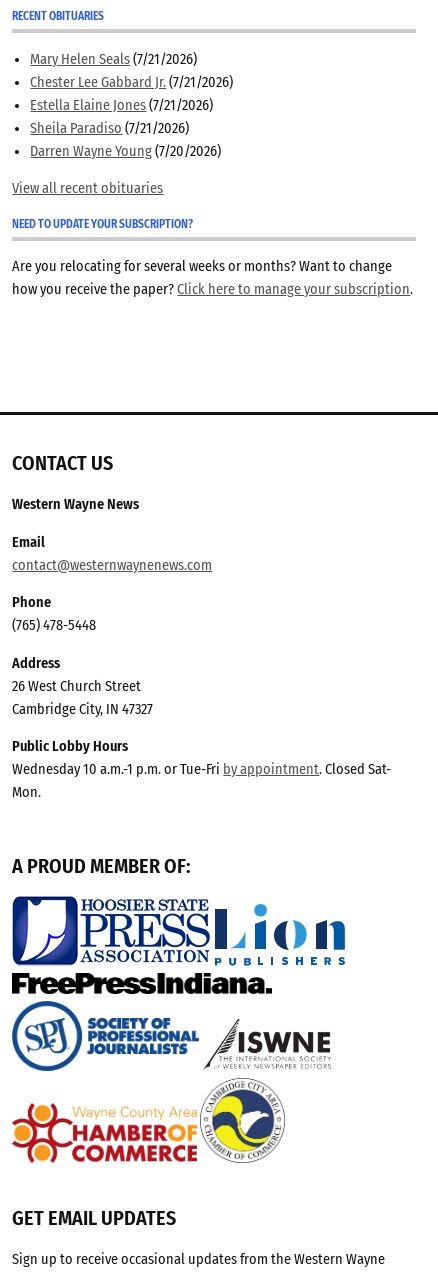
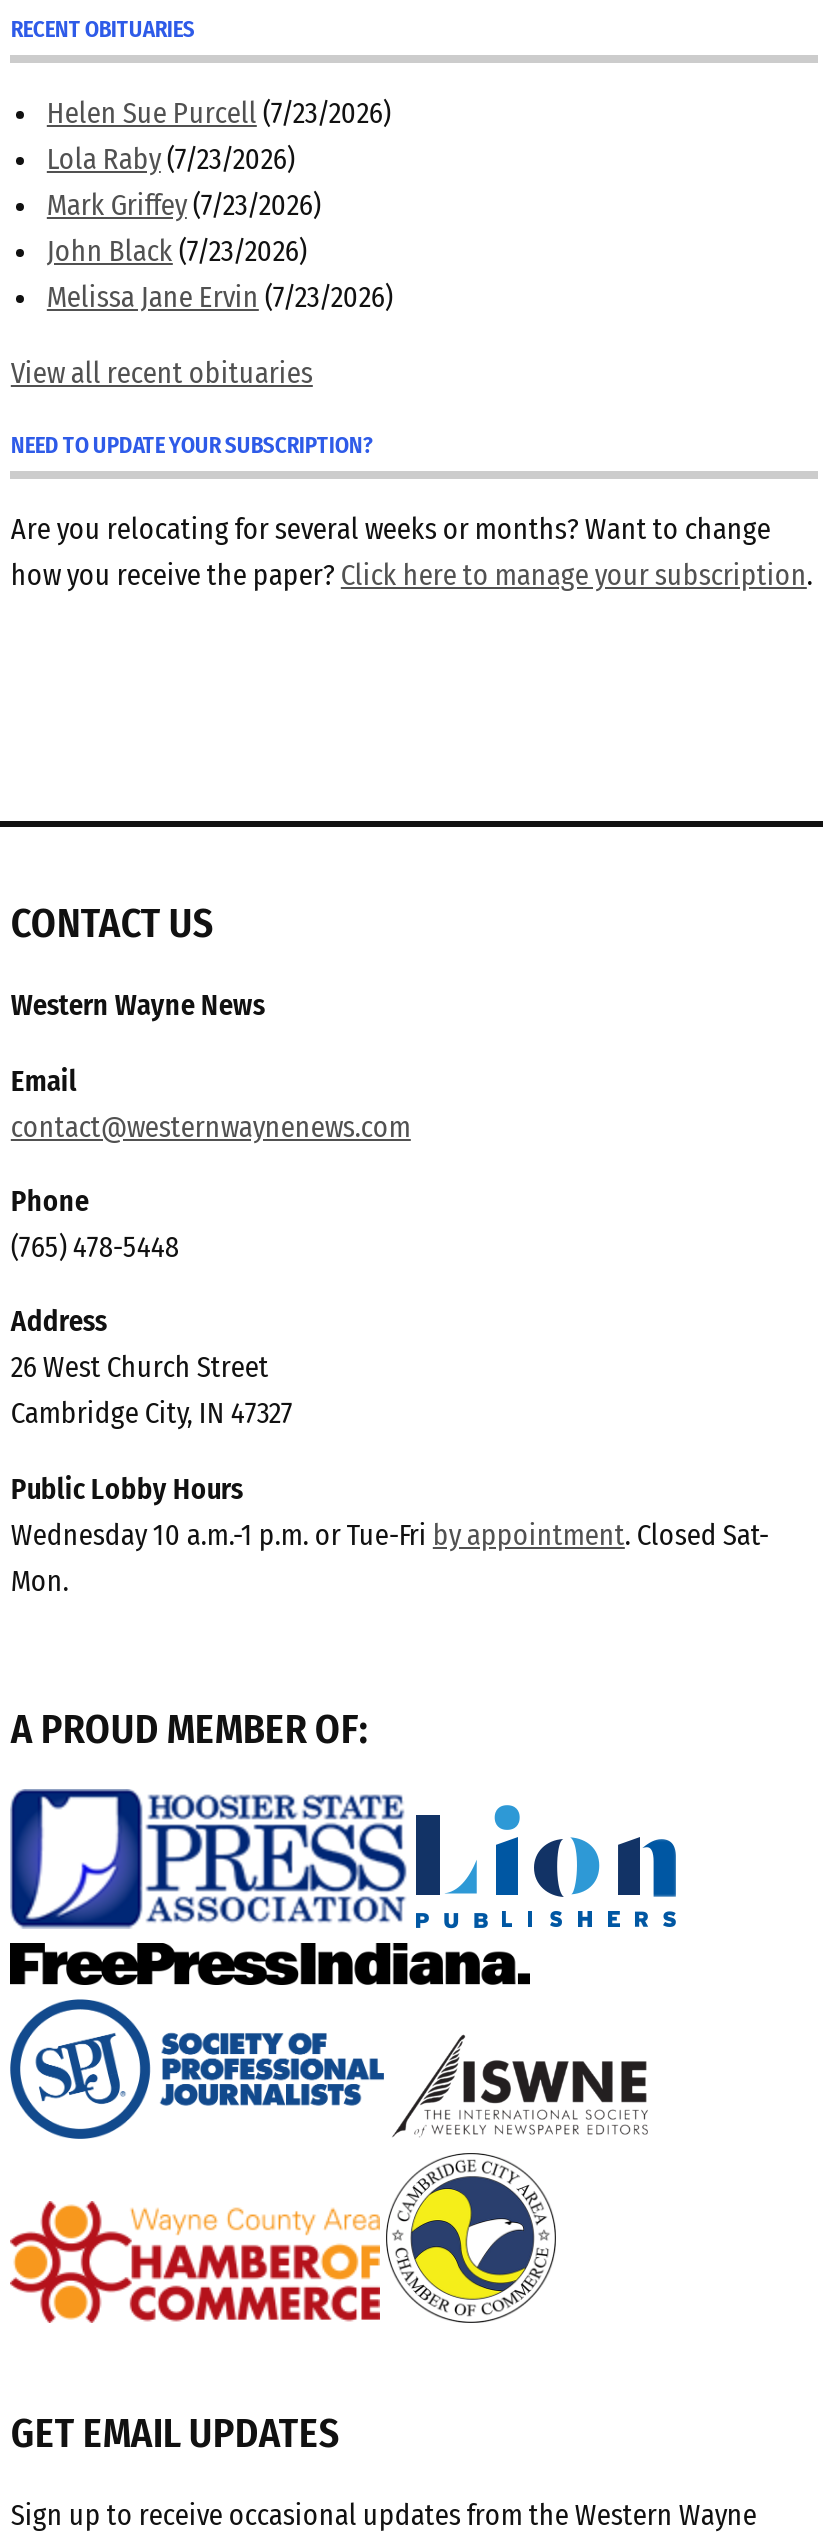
- Mary Helen Seals (7/21/2026)
- Chester Lee Gabbard Jr. (7/21/2026)
- Estella Elaine Jones (7/21/2026)
- Sheila Paradiso (7/21/2026)
- Darren Wayne Young (7/20/2026)
+ Helen Sue Purcell (7/23/2026)
+ Lola Raby (7/23/2026)
+ Mark Griffey (7/23/2026)
+ John Black (7/23/2026)
+ Melissa Jane Ervin (7/23/2026)
